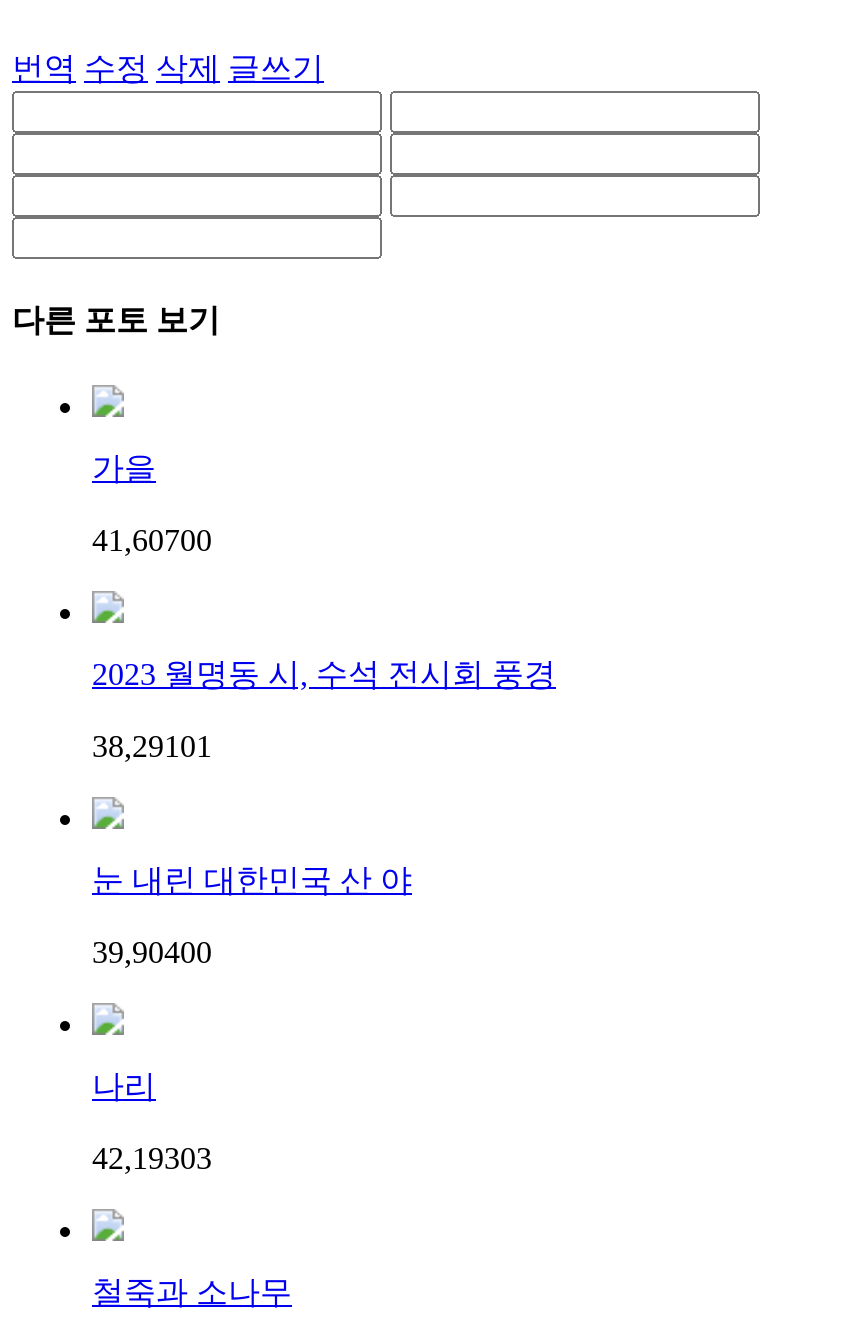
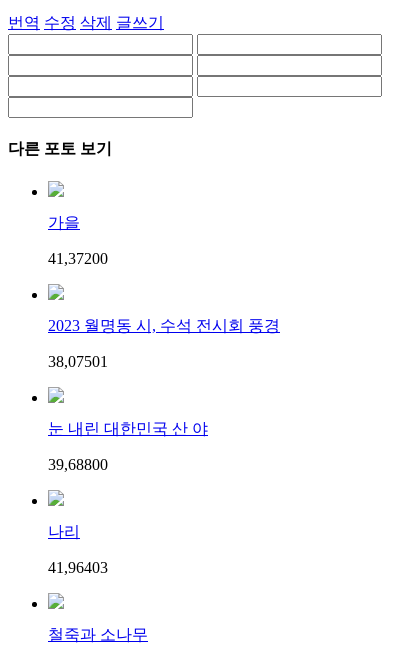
- 41,60700
+ 41,37200

- 38,291 01
+ 38,075 01

- 39,90400
+ 39,68800

- 42,19303
+ 41,96403
